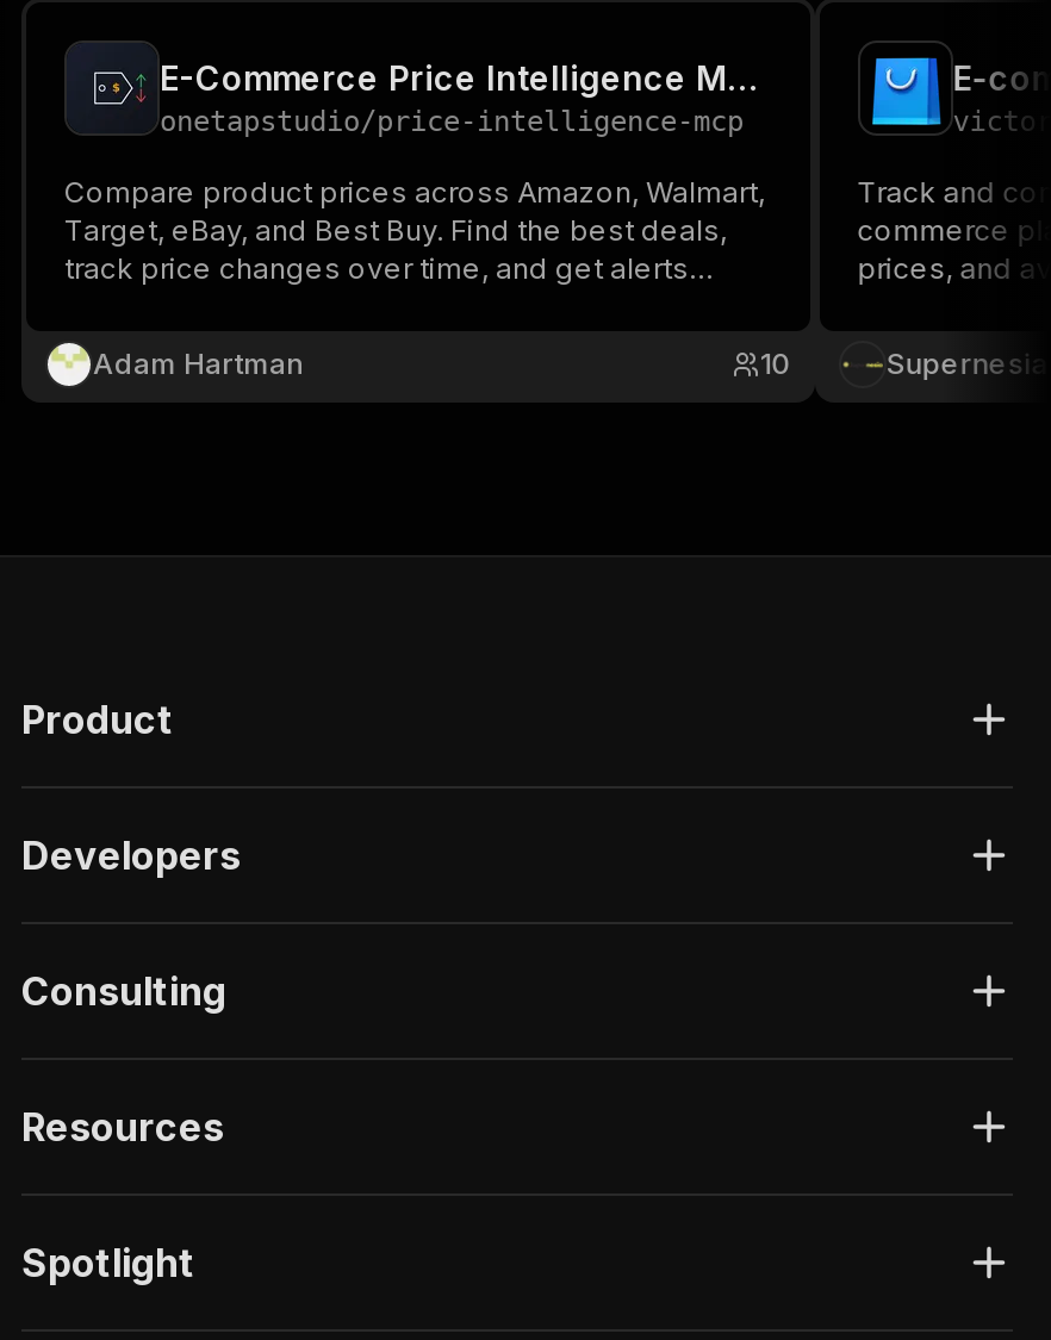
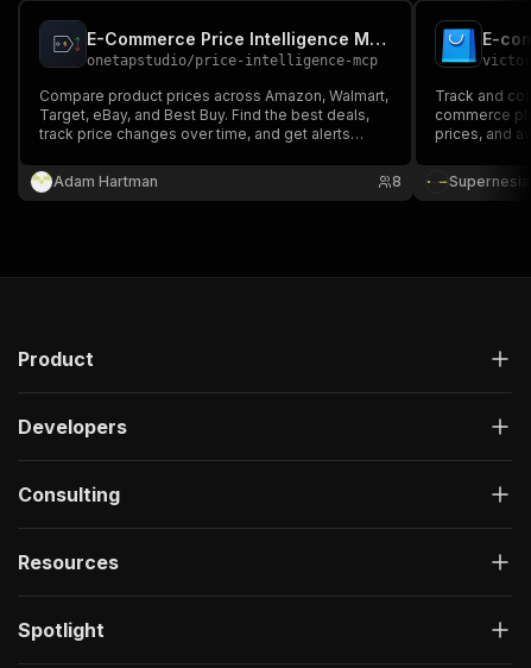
- 10
+ 8
